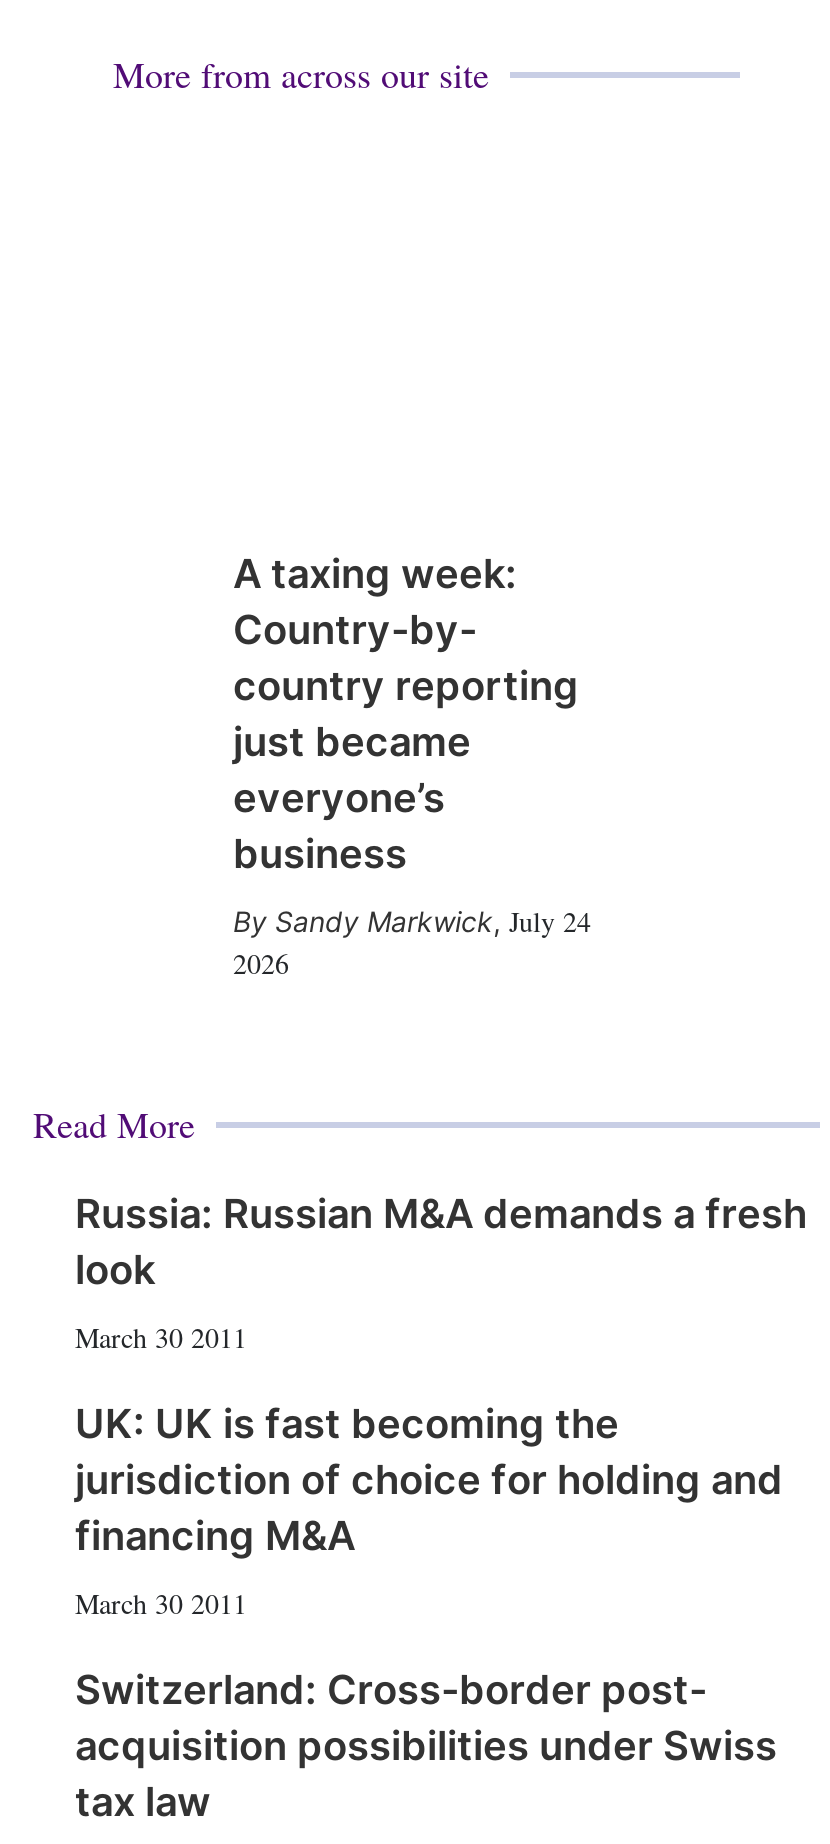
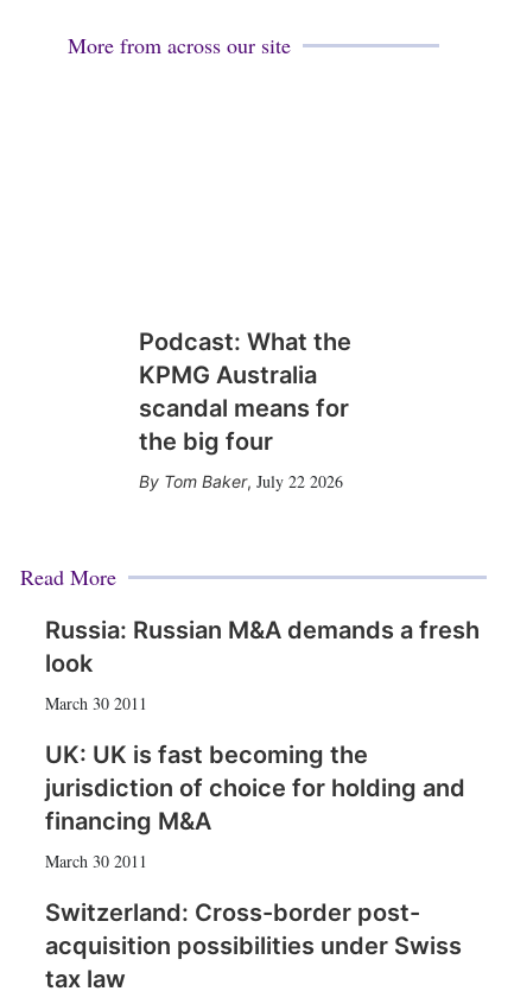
- A taxing week:
- Country-by-
- country reporting
- just became
- everyone’s
- business
+ Podcast: What the
+ KPMG Australia
+ scandal means for
+ the big four

- Sandy Markwick, July 24
- 2026
+ Tom Baker, July 22 2026
